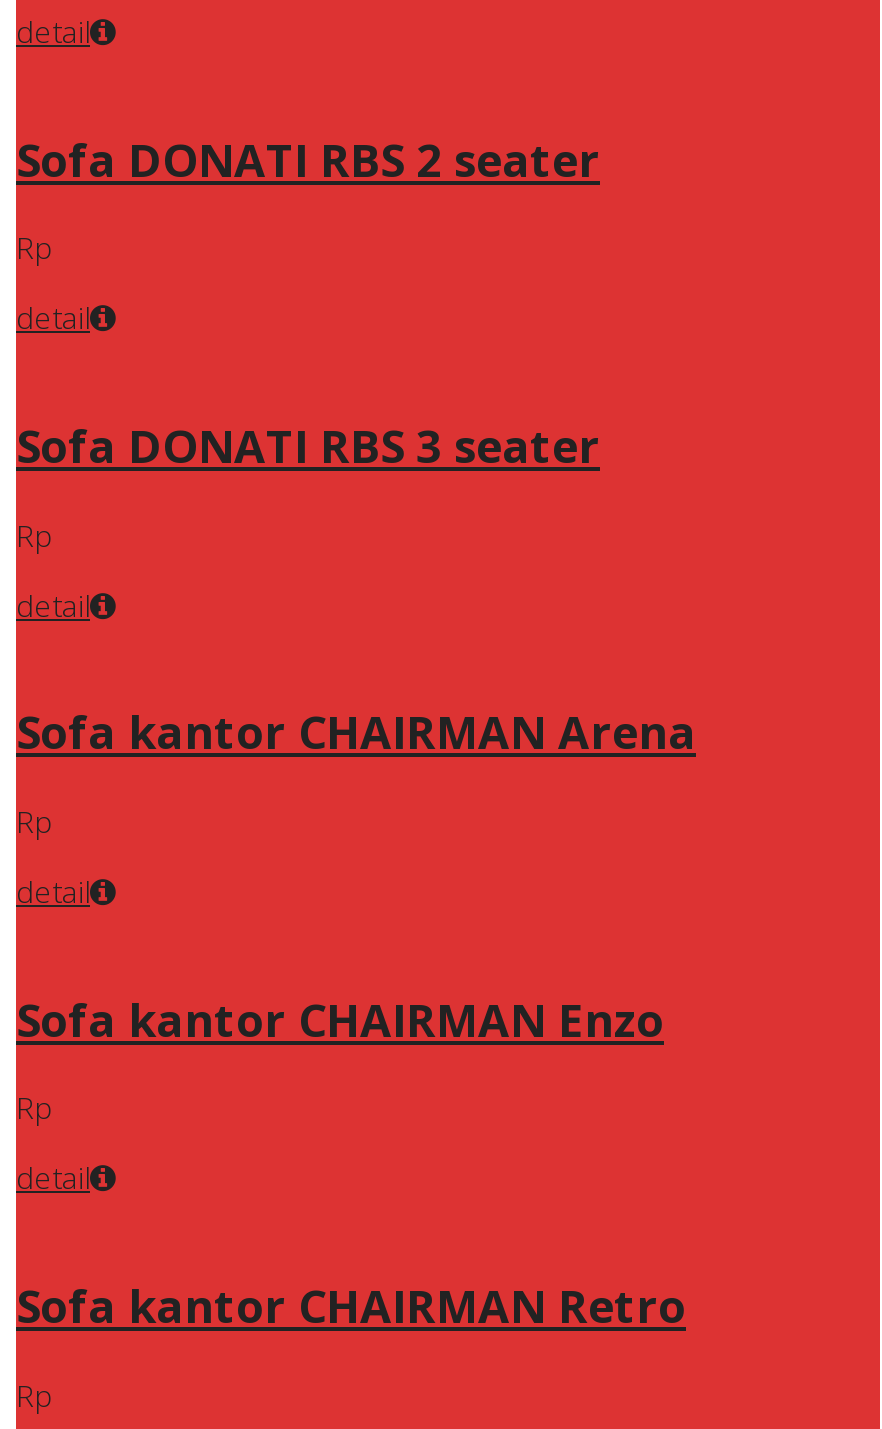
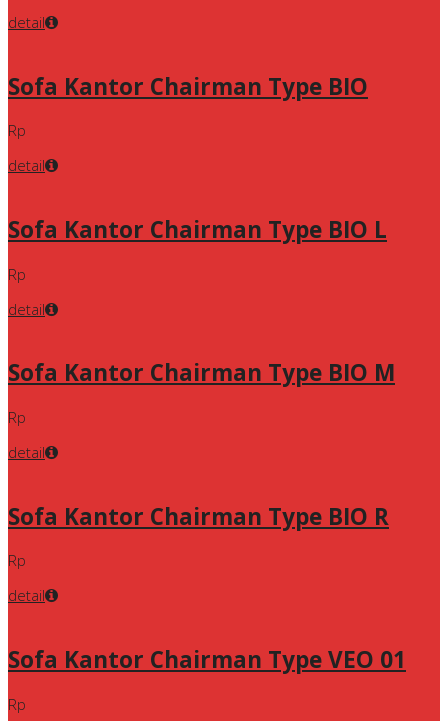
- Sofa DONATI RBS 2 seater
+ Sofa Kantor Chairman Type BIO

- Sofa DONATI RBS 3 seater
+ Sofa Kantor Chairman Type BIO L

- Sofa kantor CHAIRMAN Arena
+ Sofa Kantor Chairman Type BIO M

- Sofa kantor CHAIRMAN Enzo
+ Sofa Kantor Chairman Type BIO R

- Sofa kantor CHAIRMAN Retro
+ Sofa Kantor Chairman Type VEO 01
